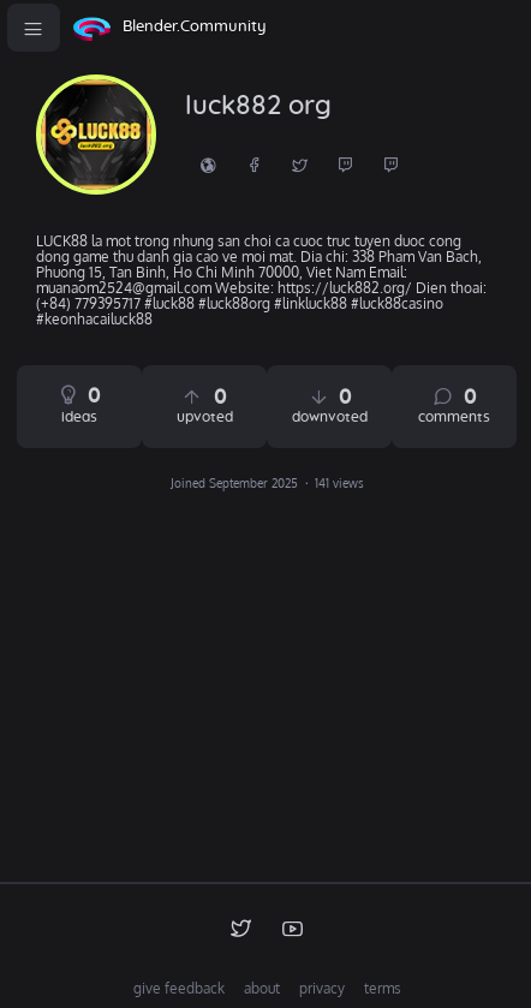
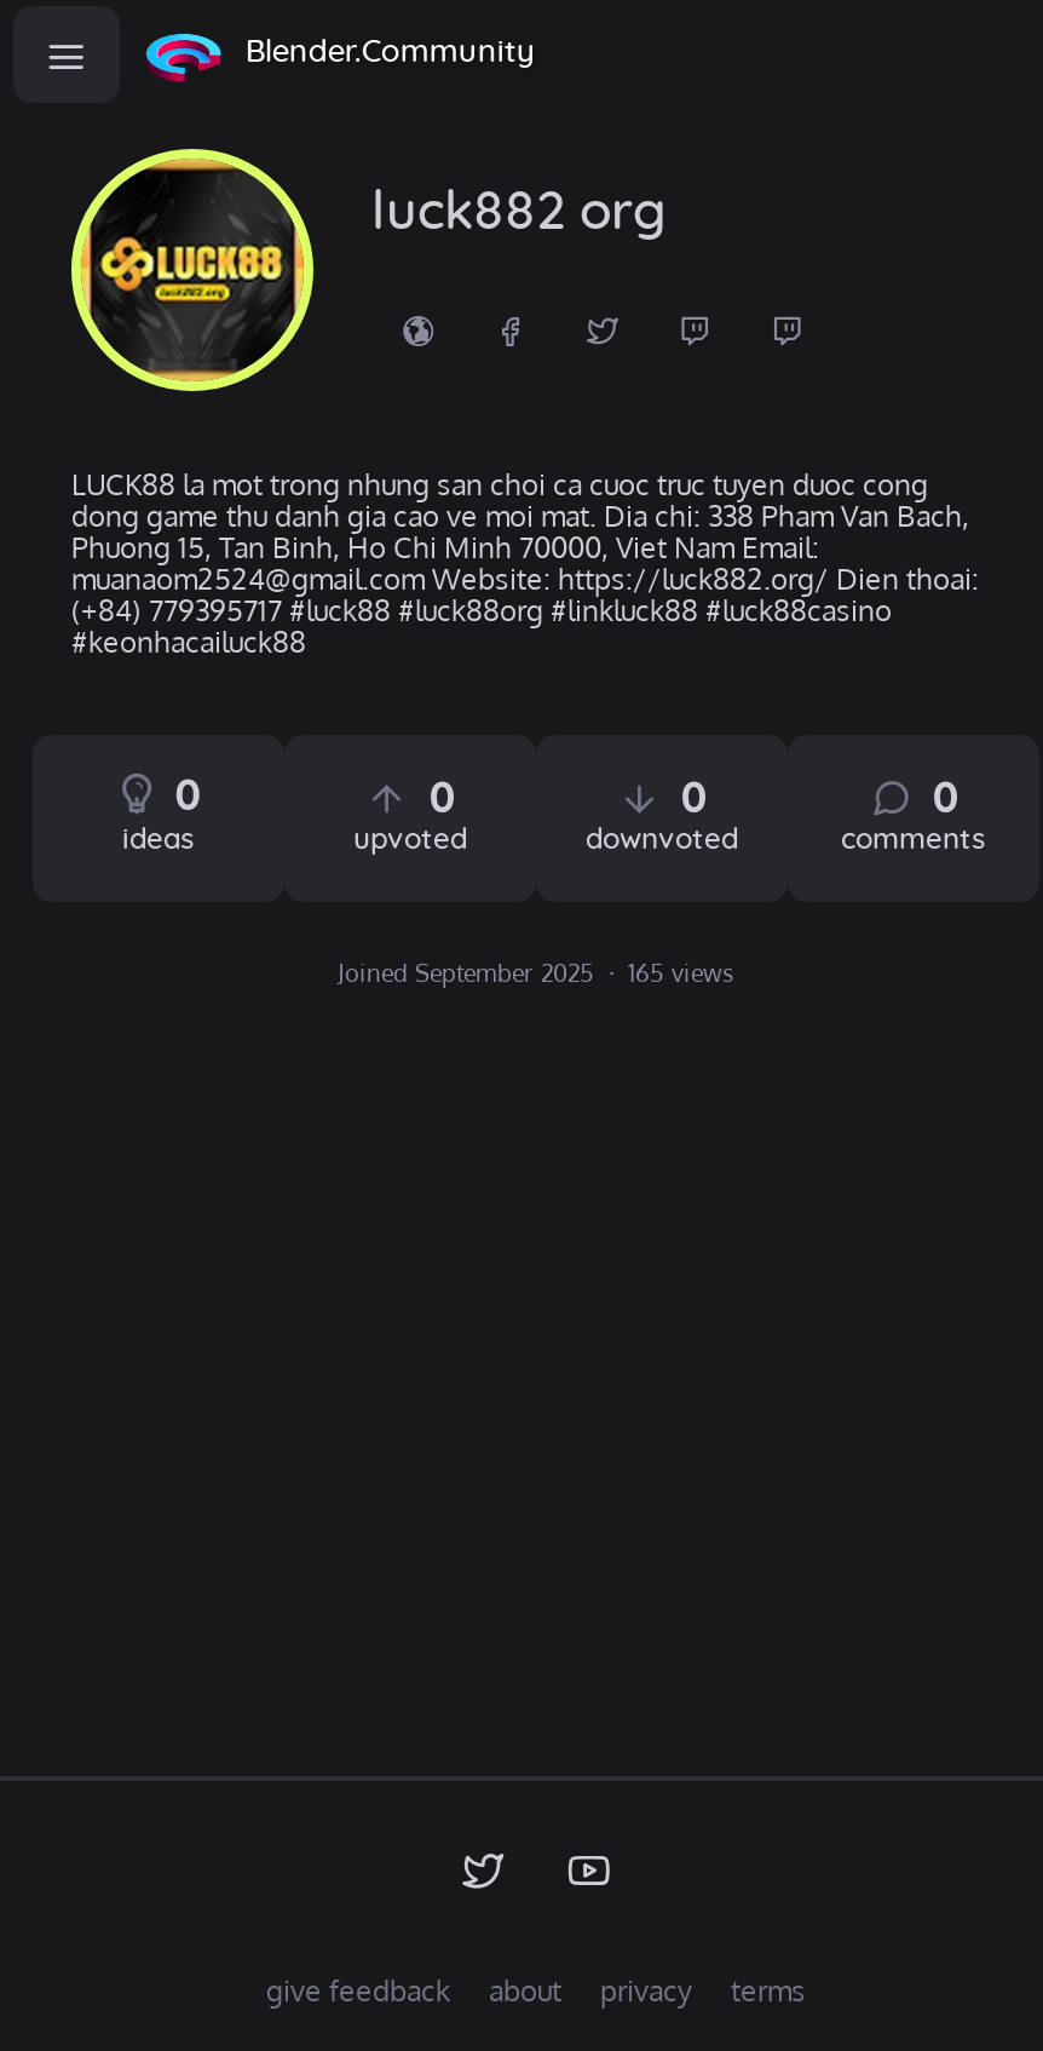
- Joined September 2025 141 views
+ Joined September 2025 165 views
